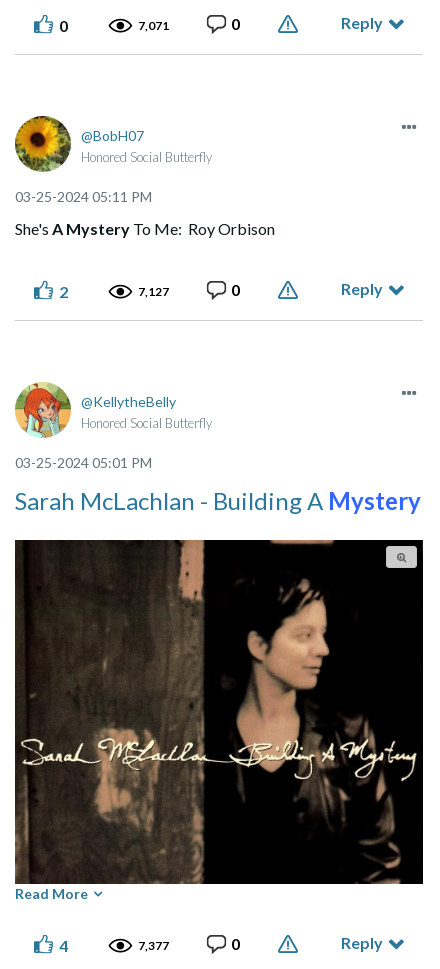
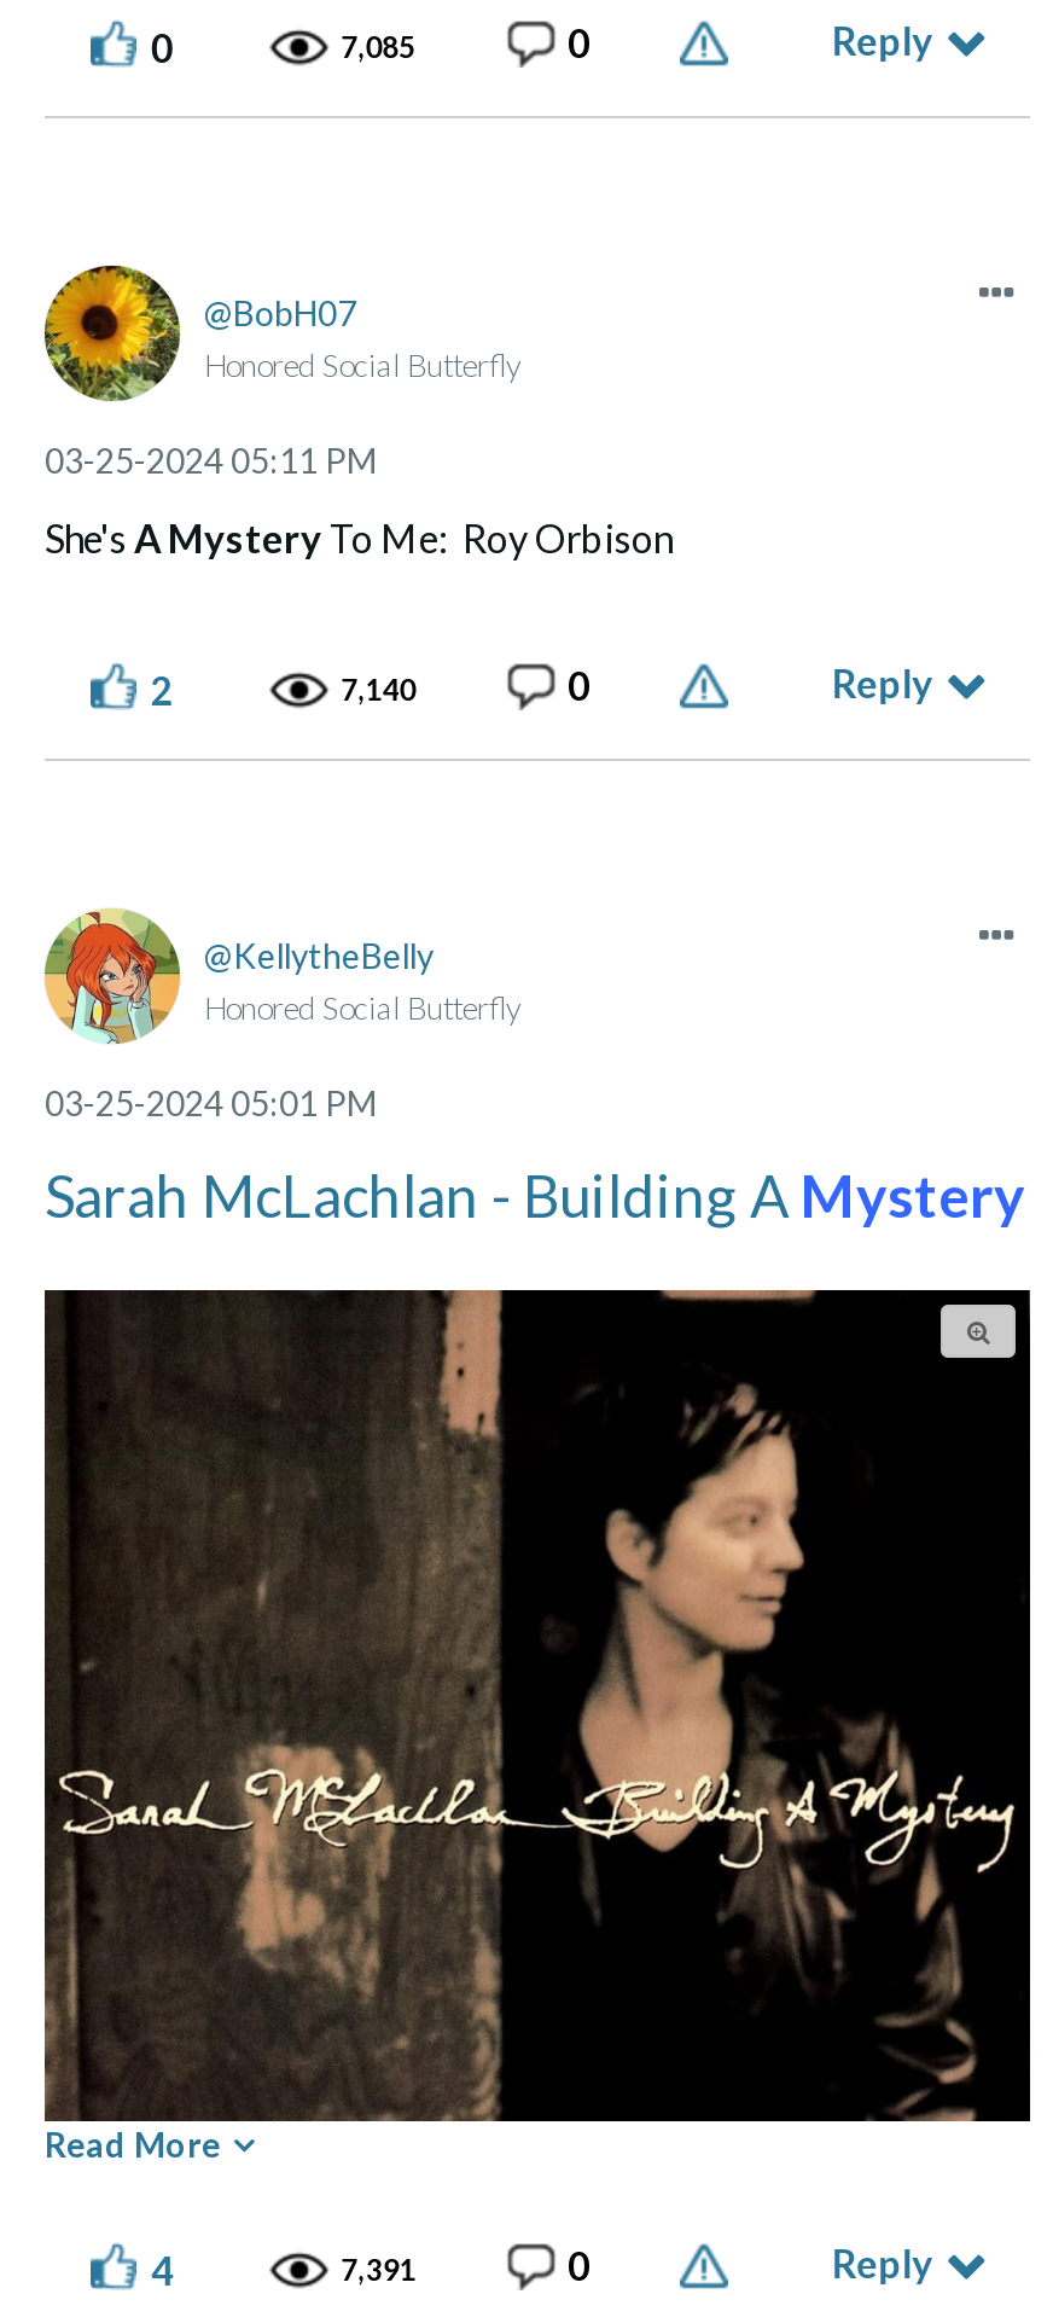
- 7,071
+ 7,085

- 7,127
+ 7,140

- 7,377
+ 7,391
